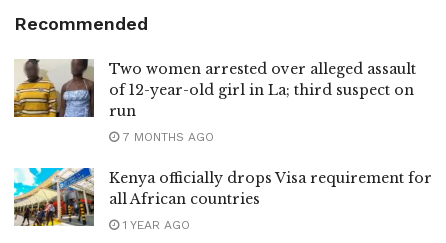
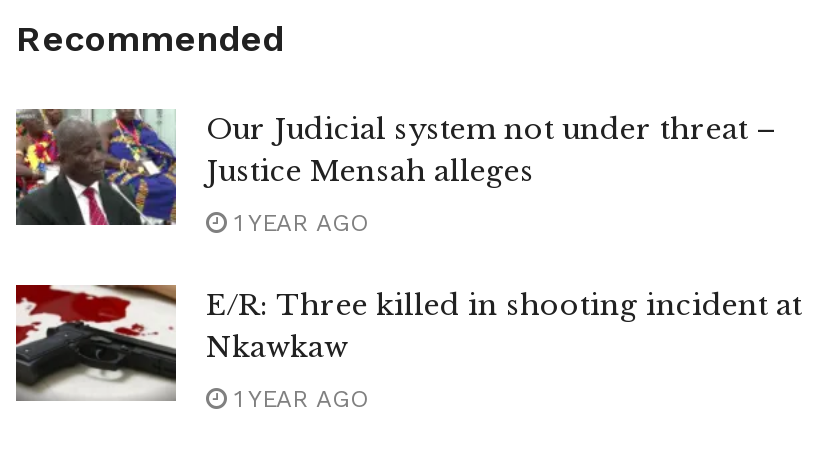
- [image]
- Two women arrested over alleged assault
- of 12-year-old girl in La; third suspect on
- run
+ [image]
+ Our Judicial system not under threat –
+ Justice Mensah alleges

- 7 MONTHS AGO
+ 1 YEAR AGO

- [image]
- Kenya officially drops Visa requirement for
- all African countries
+ [image]
+ E/R: Three killed in shooting incident at
+ Nkawkaw
